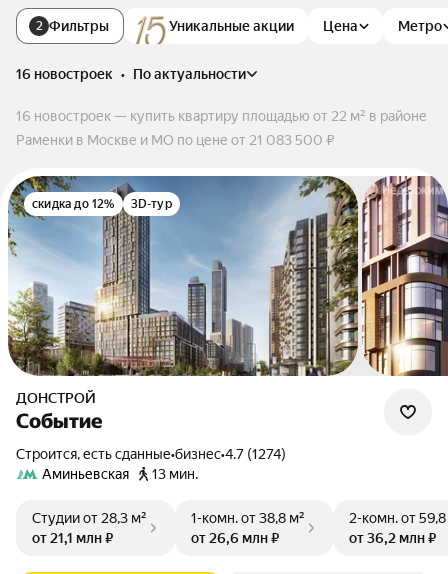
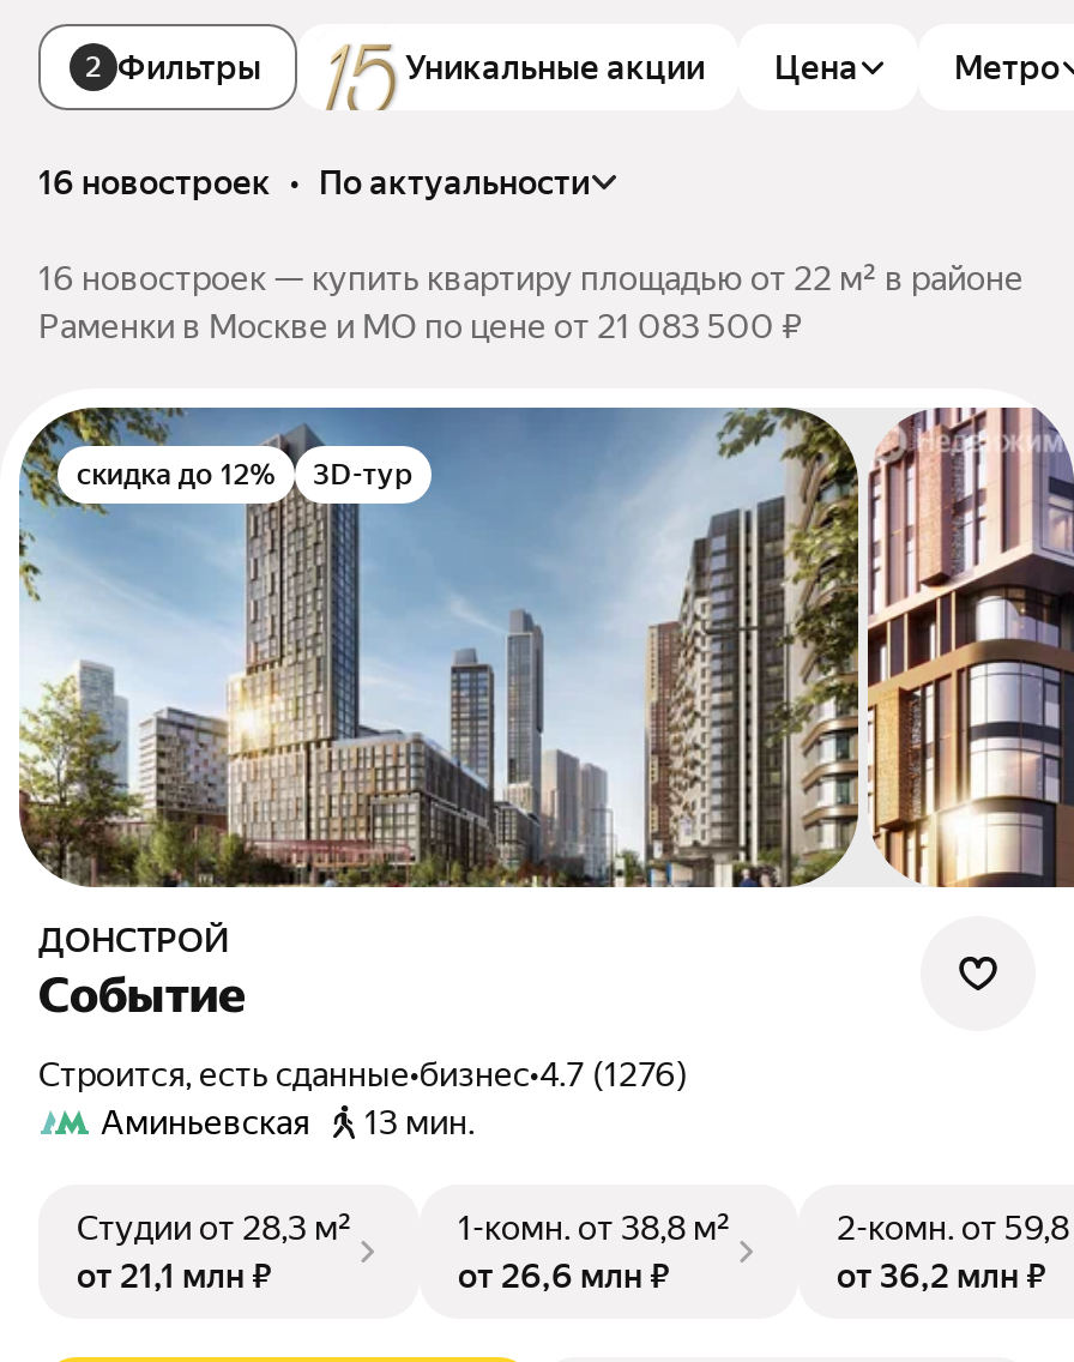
- Строится, есть сданные•бизнес•4.7 (1274)
+ Строится, есть сданные•бизнес•4.7 (1276)
